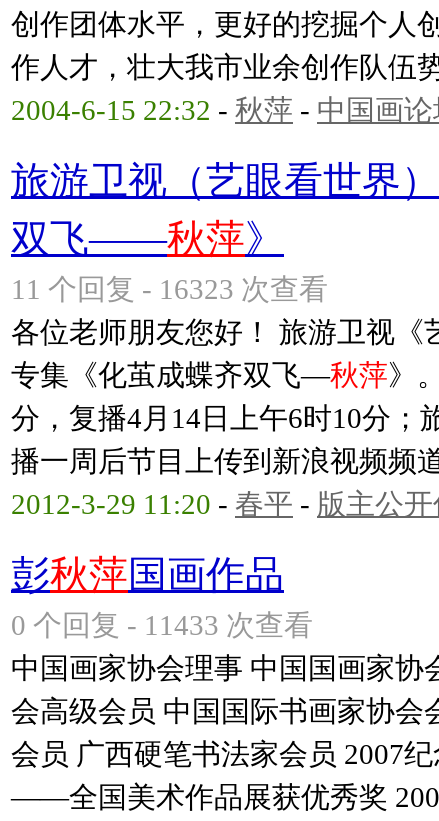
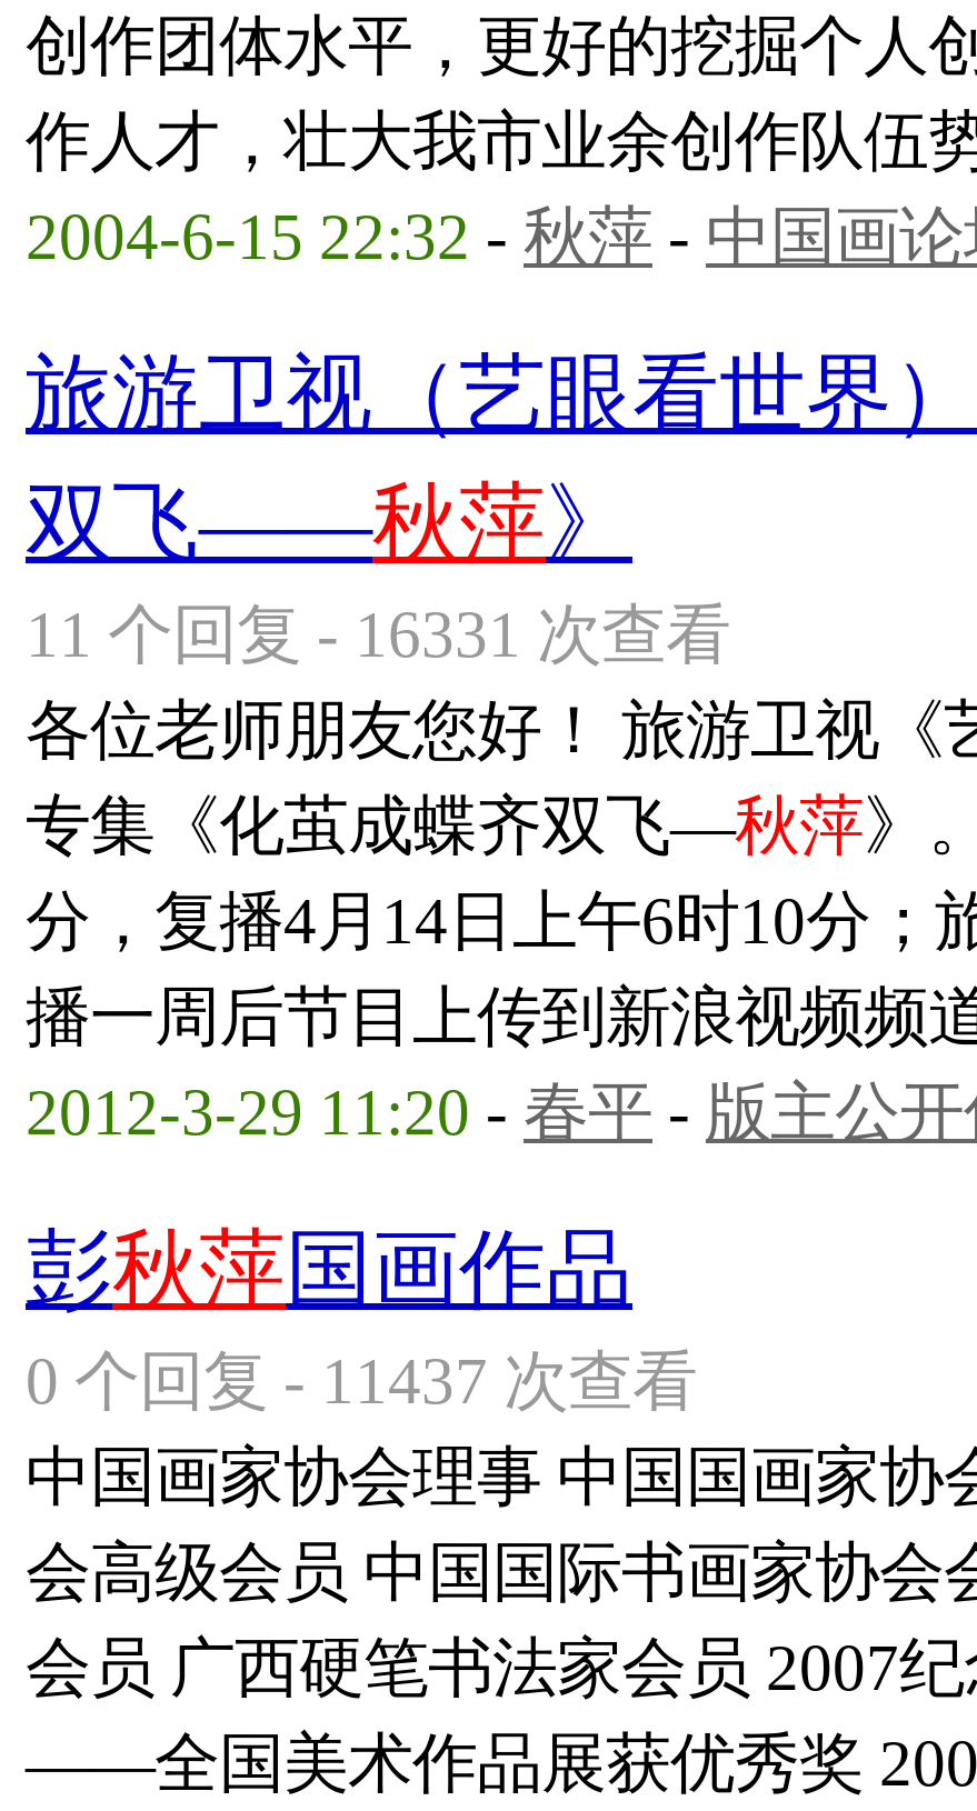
- 11 个回复 - 16323 次查看
+ 11 个回复 - 16331 次查看

- 0 个回复 - 11433 次查看
+ 0 个回复 - 11437 次查看
